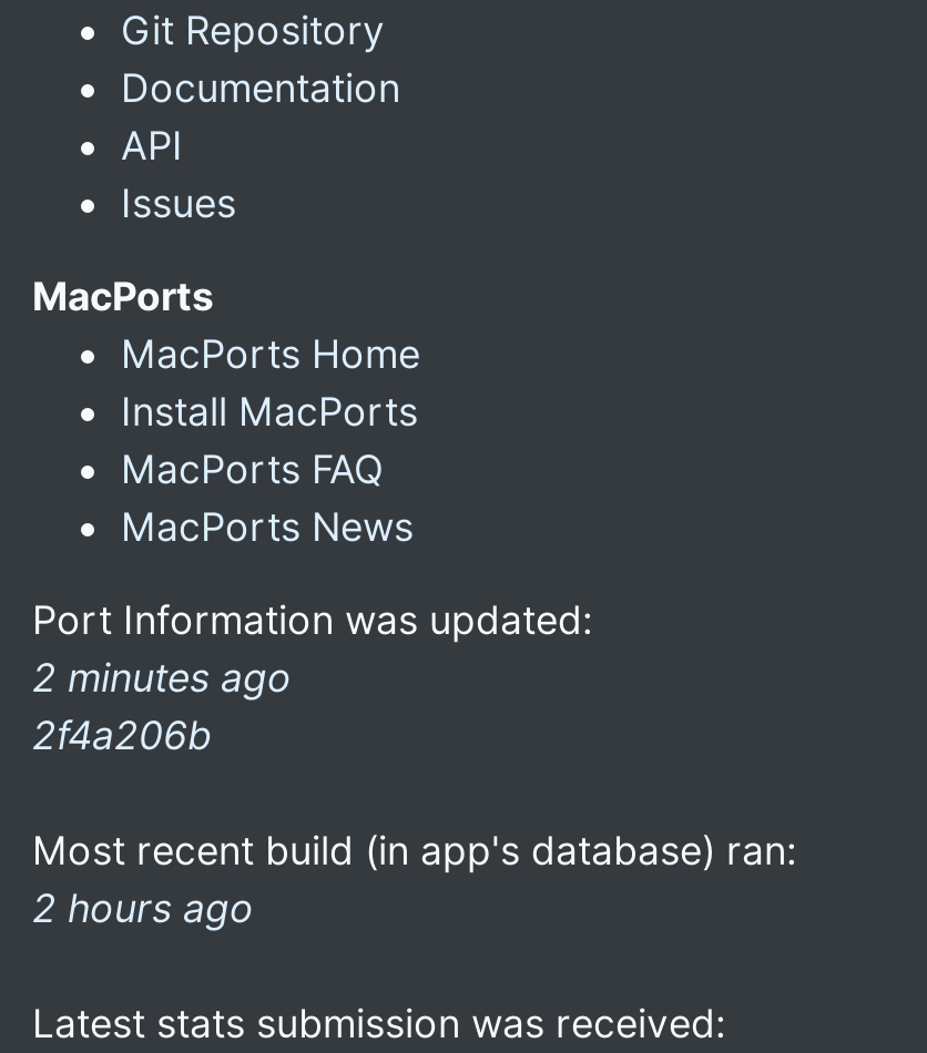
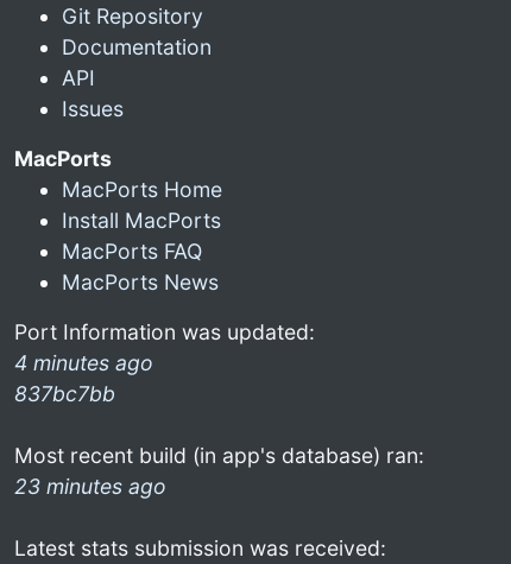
- 2 minutes ago
- 2f4a206b
+ 4 minutes ago
+ 837bc7bb

- 2 hours ago
+ 23 minutes ago
